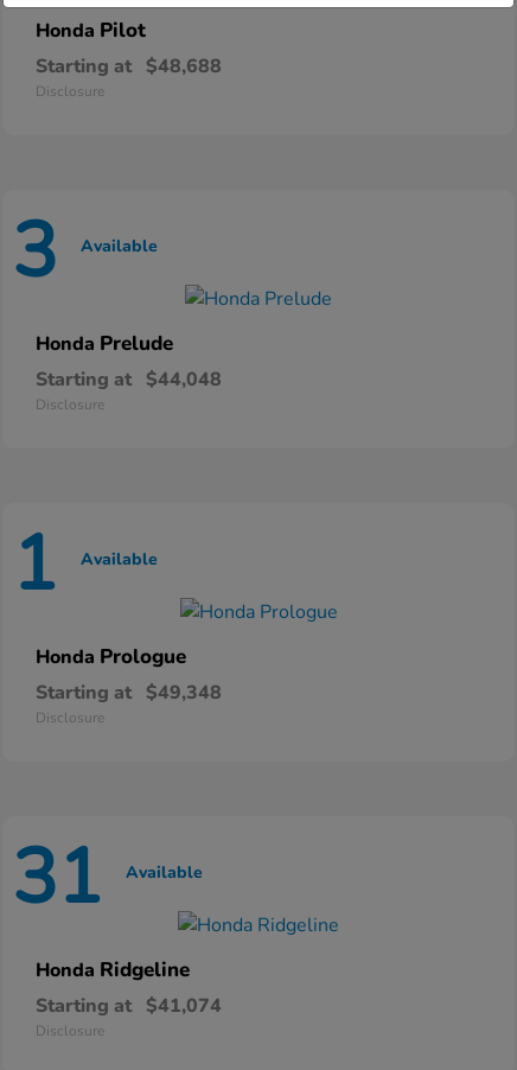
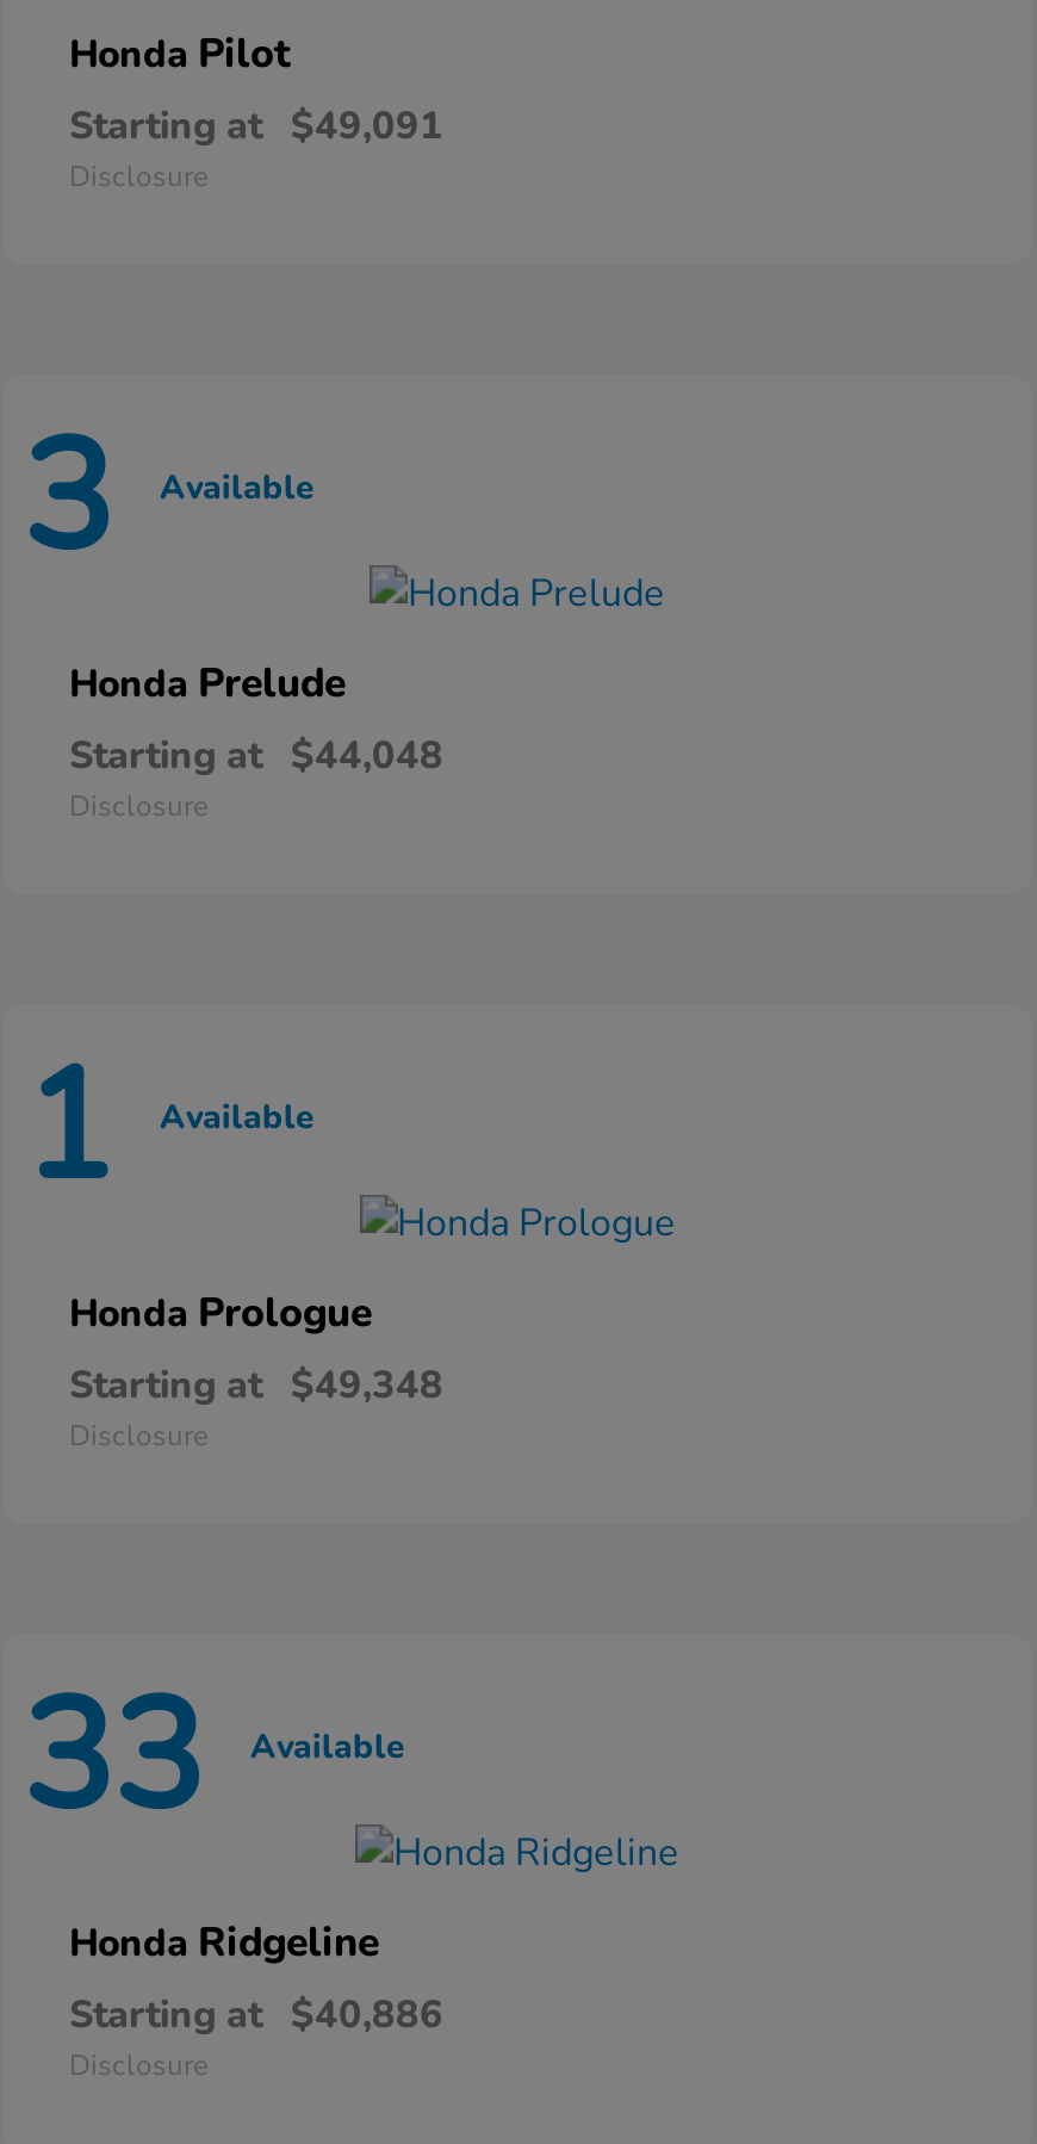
- Starting at $48,688
+ Starting at $49,091

- 31 Available
+ 33 Available

- Starting at $41,074
+ Starting at $40,886
